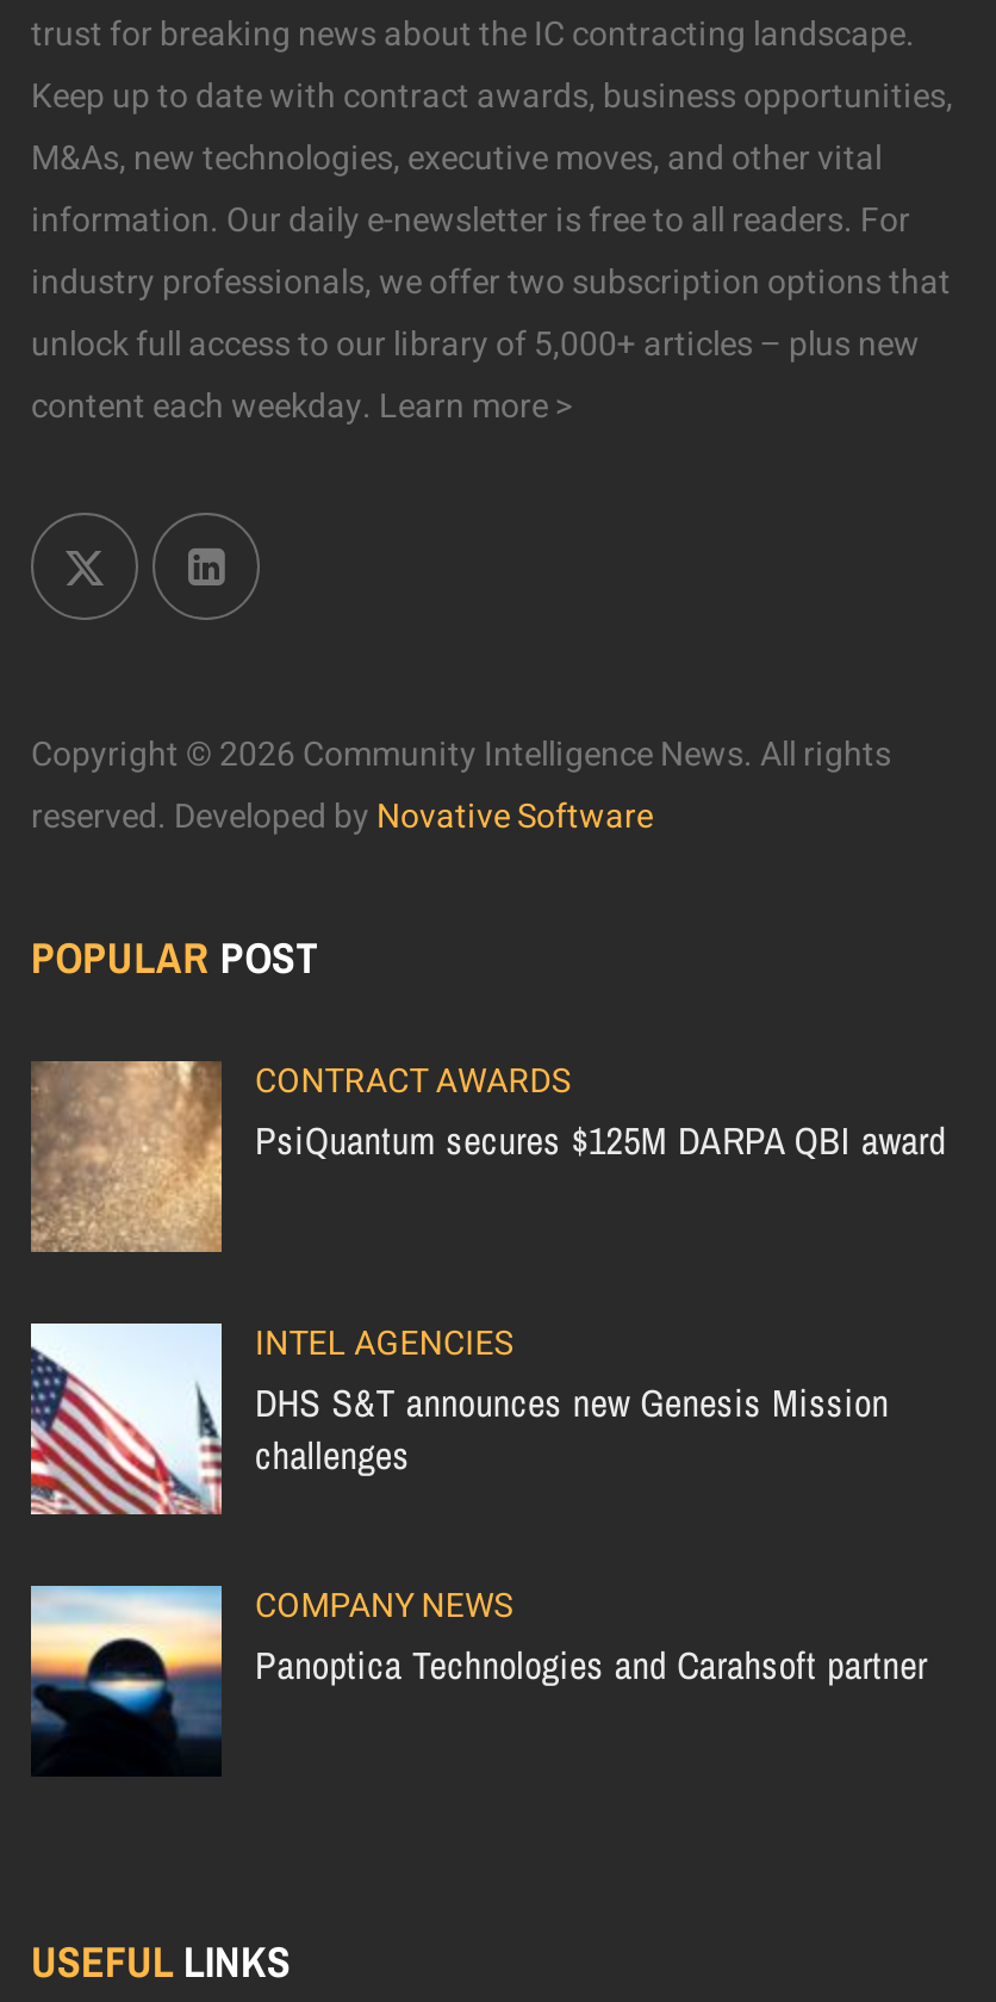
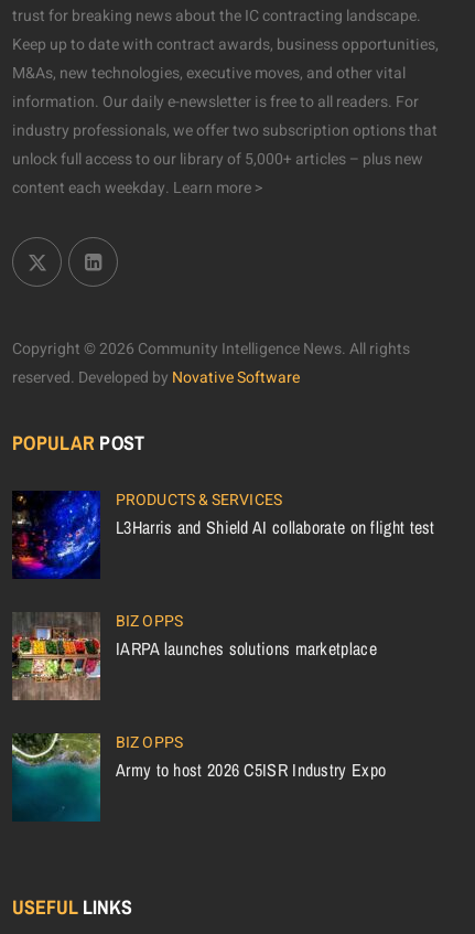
- [image]
- CONTRACT AWARDS
- PsiQuantum secures $125M DARPA QBI award
+ [image]
+ PRODUCTS & SERVICES
+ L3Harris and Shield AI collaborate on flight test

- [image]
- INTEL AGENCIES
- DHS S&T announces new Genesis Mission
- challenges
+ [image]
+ BIZ OPPS
+ IARPA launches solutions marketplace

- [image]
- COMPANY NEWS
- Panoptica Technologies and Carahsoft partner
+ [image]
+ BIZ OPPS
+ Army to host 2026 C5ISR Industry Expo
